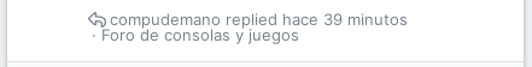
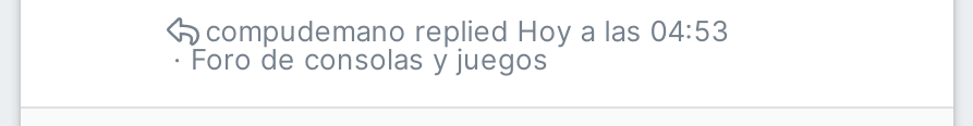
- hace 39 minutos
+ Hoy a las 04:53
